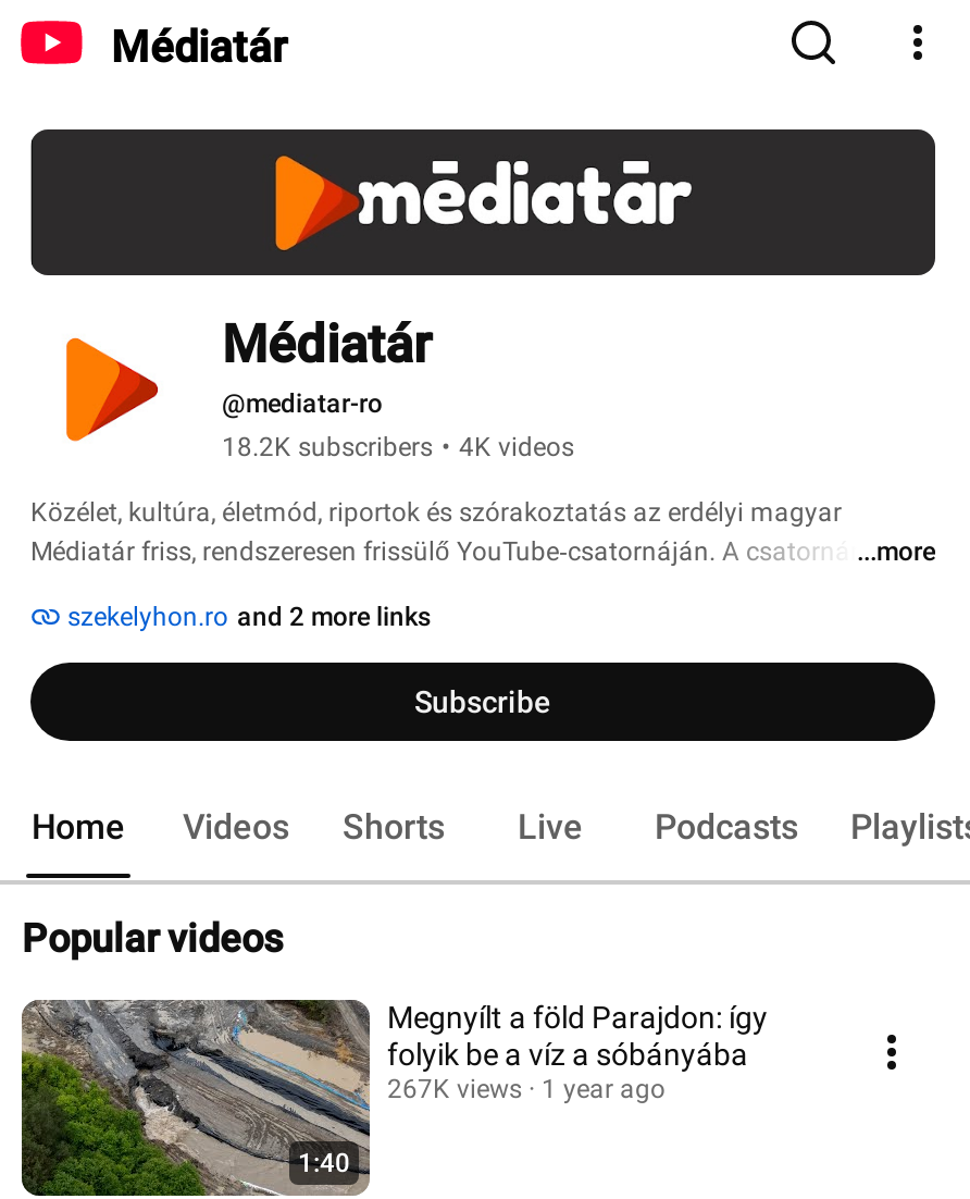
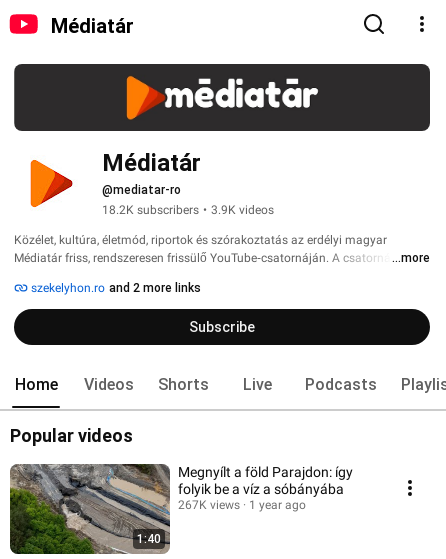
- 18.2K subscribers • 4K videos
+ 18.2K subscribers • 3.9K videos
